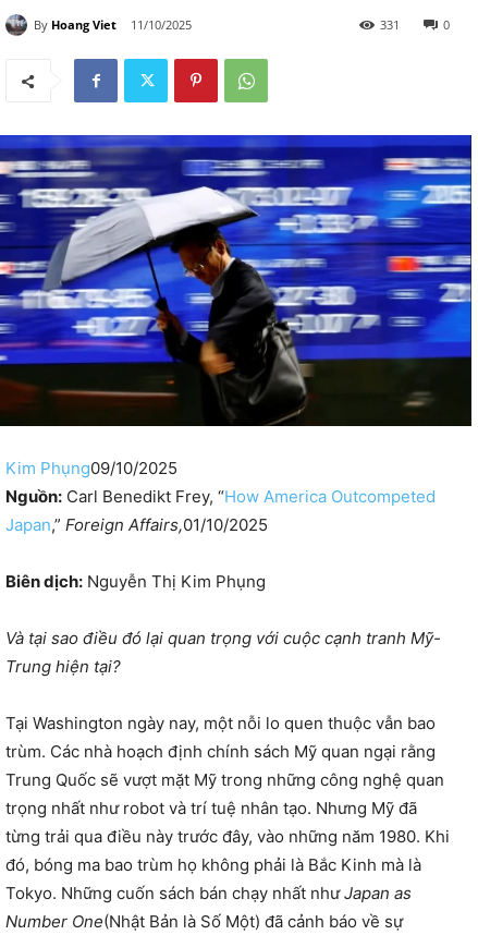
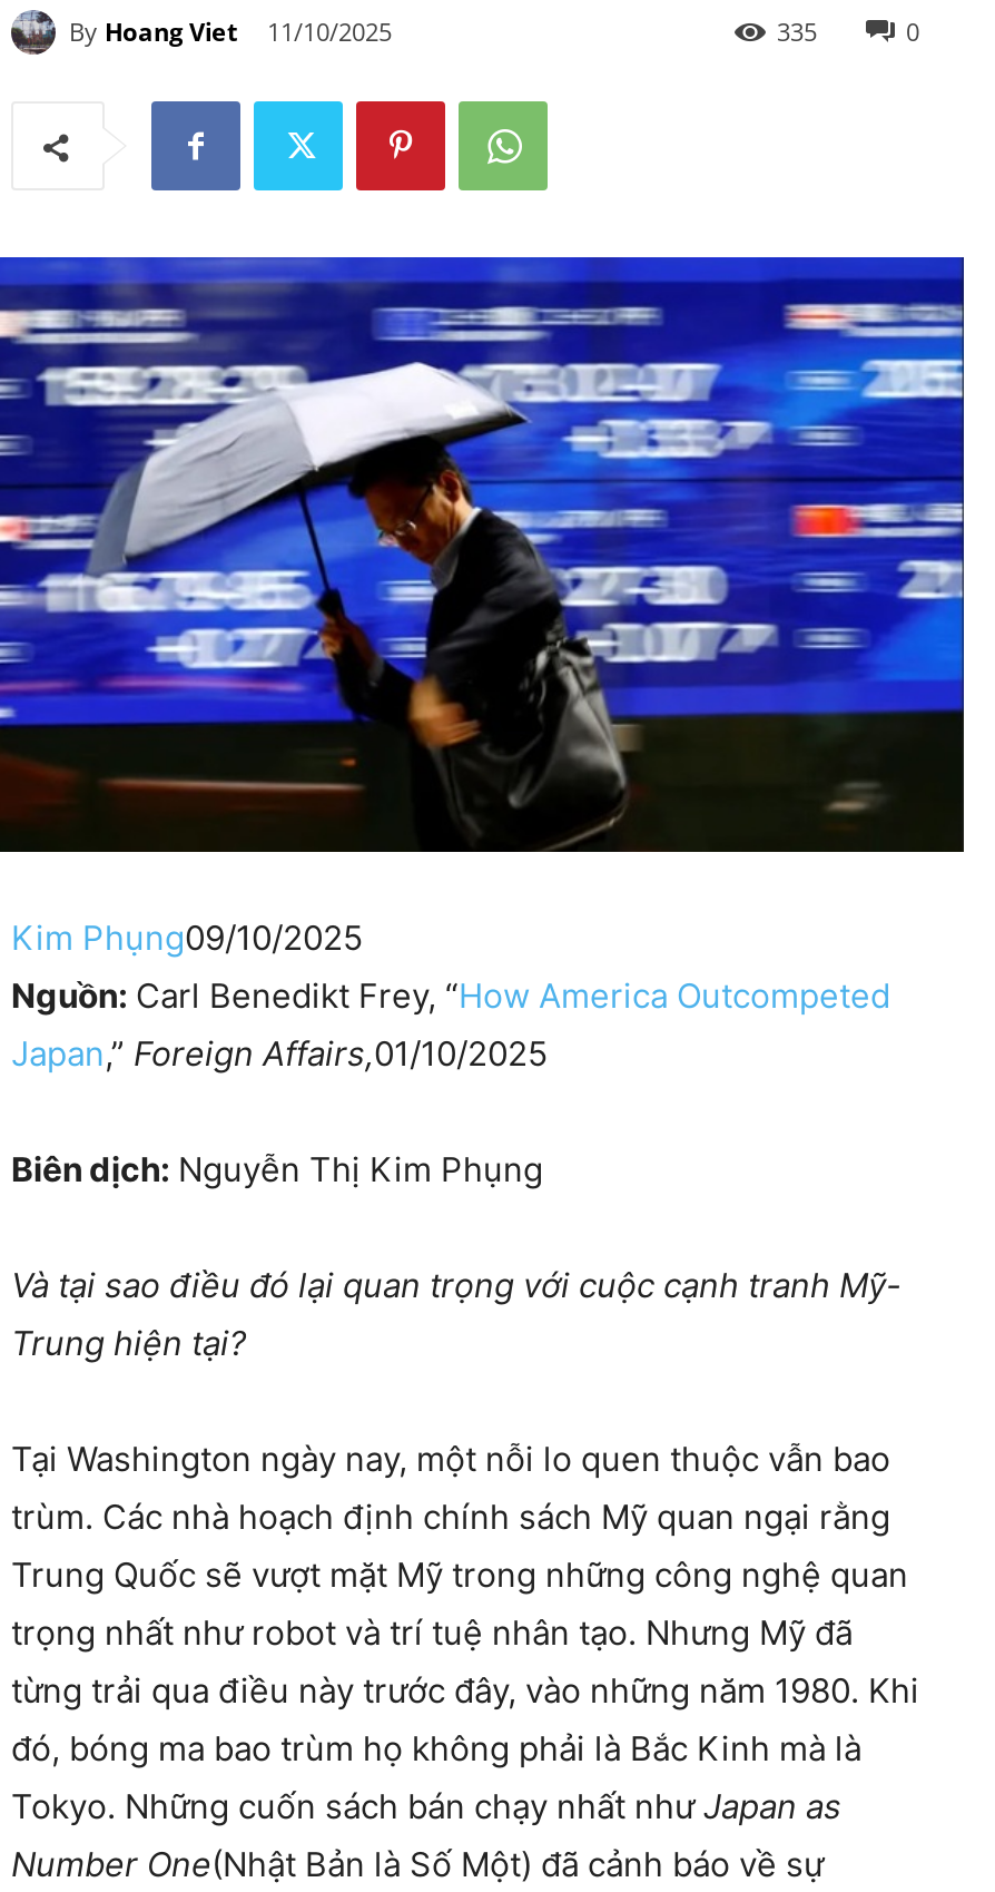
- 331
+ 335
